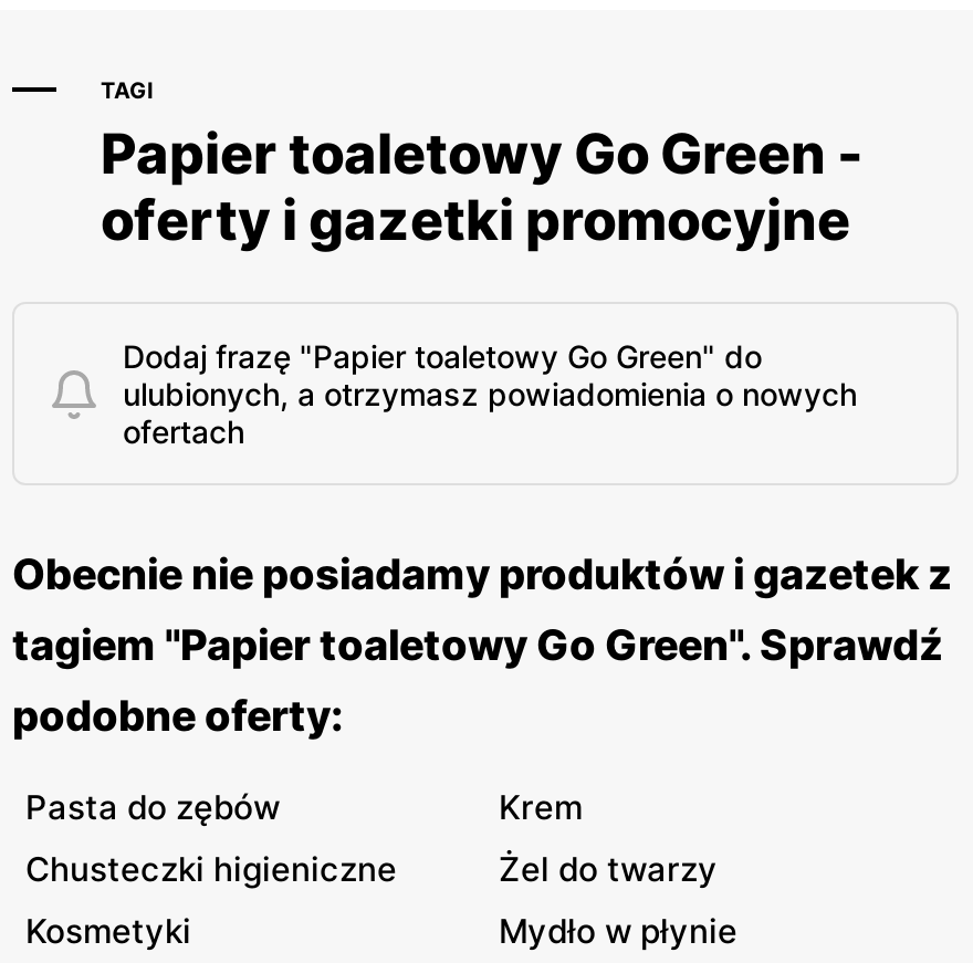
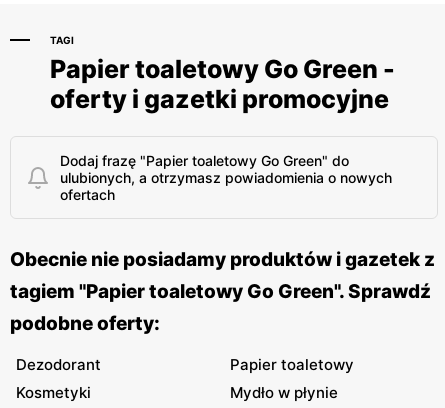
- Pasta do zębów
- Krem
- Chusteczki higieniczne
- Żel do twarzy
+ Dezodorant
+ Papier toaletowy
